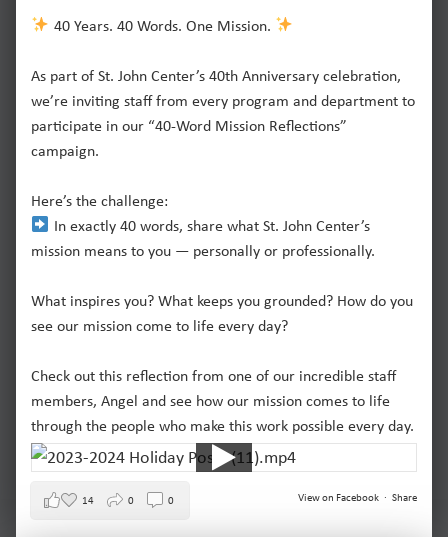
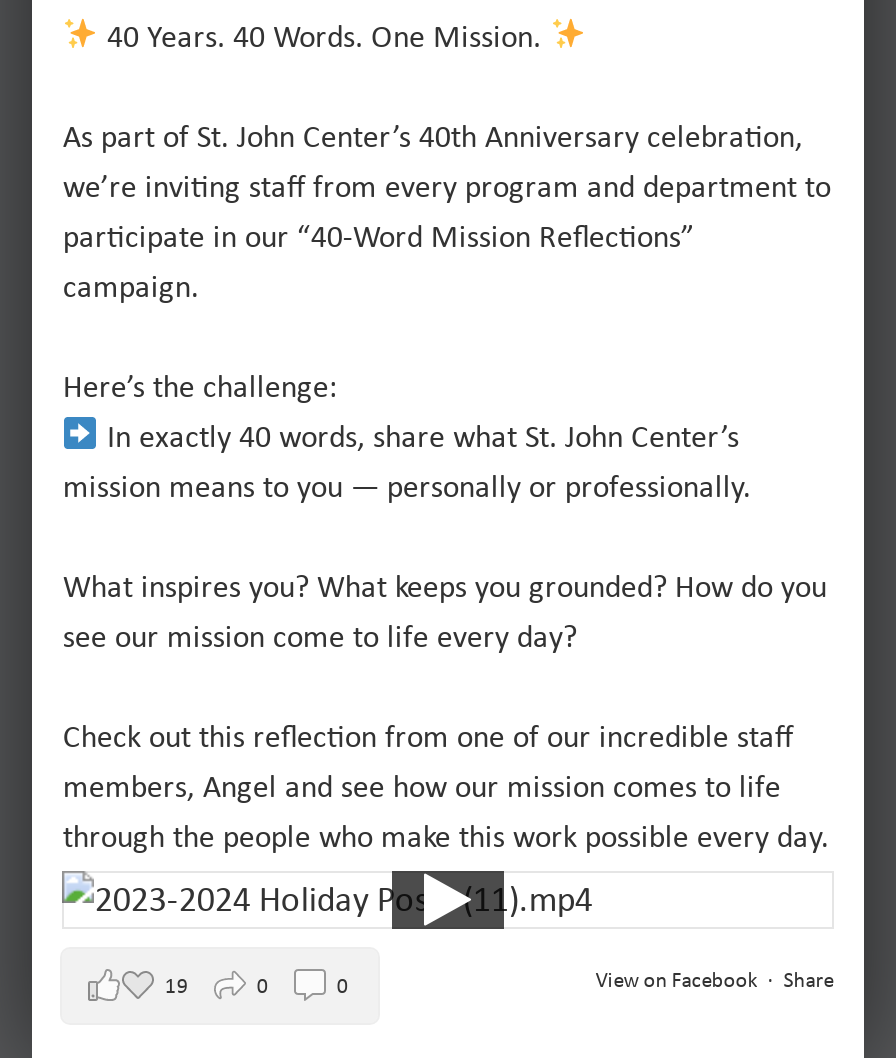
- 14
+ 19
